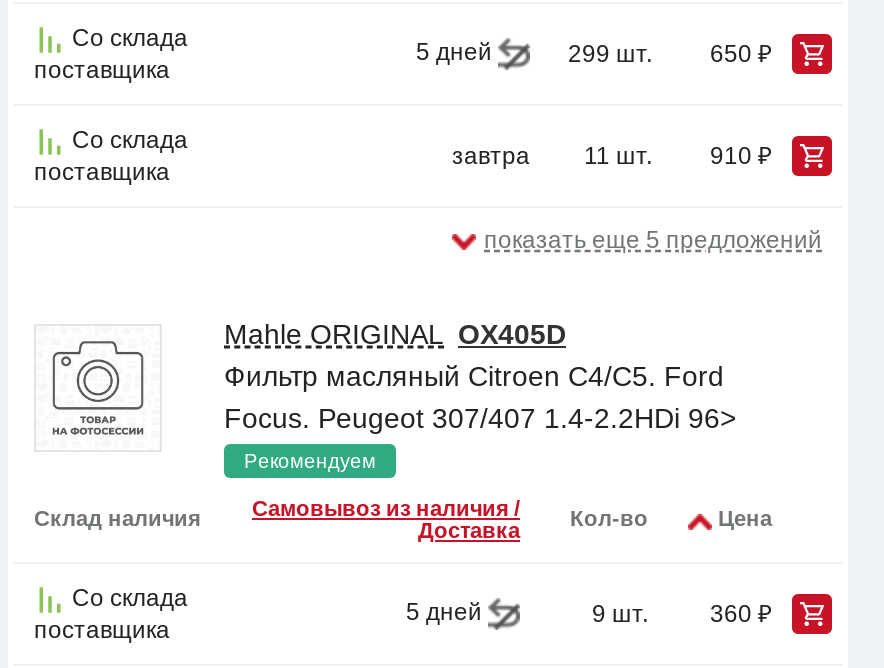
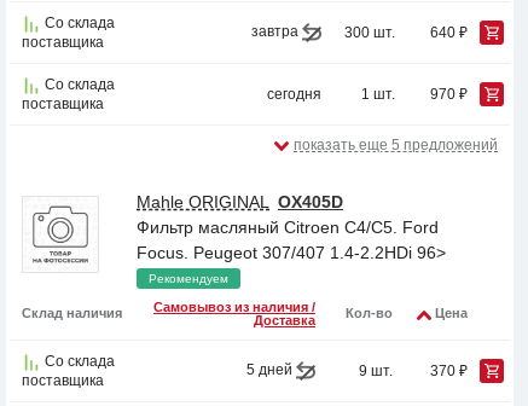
- 5 дней
- 299 шт.
- 650 ₽
+ завтра
+ 300 шт.
+ 640 ₽

- завтра
- 11 шт.
- 910 ₽
+ сегодня
+ 1 шт.
+ 970 ₽

- 360 ₽
+ 370 ₽
